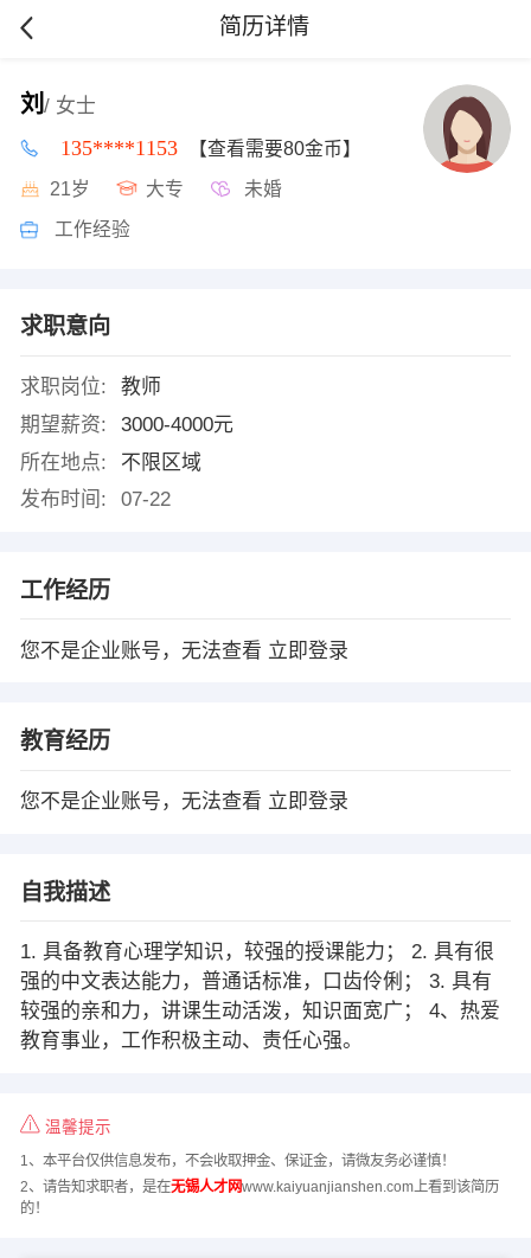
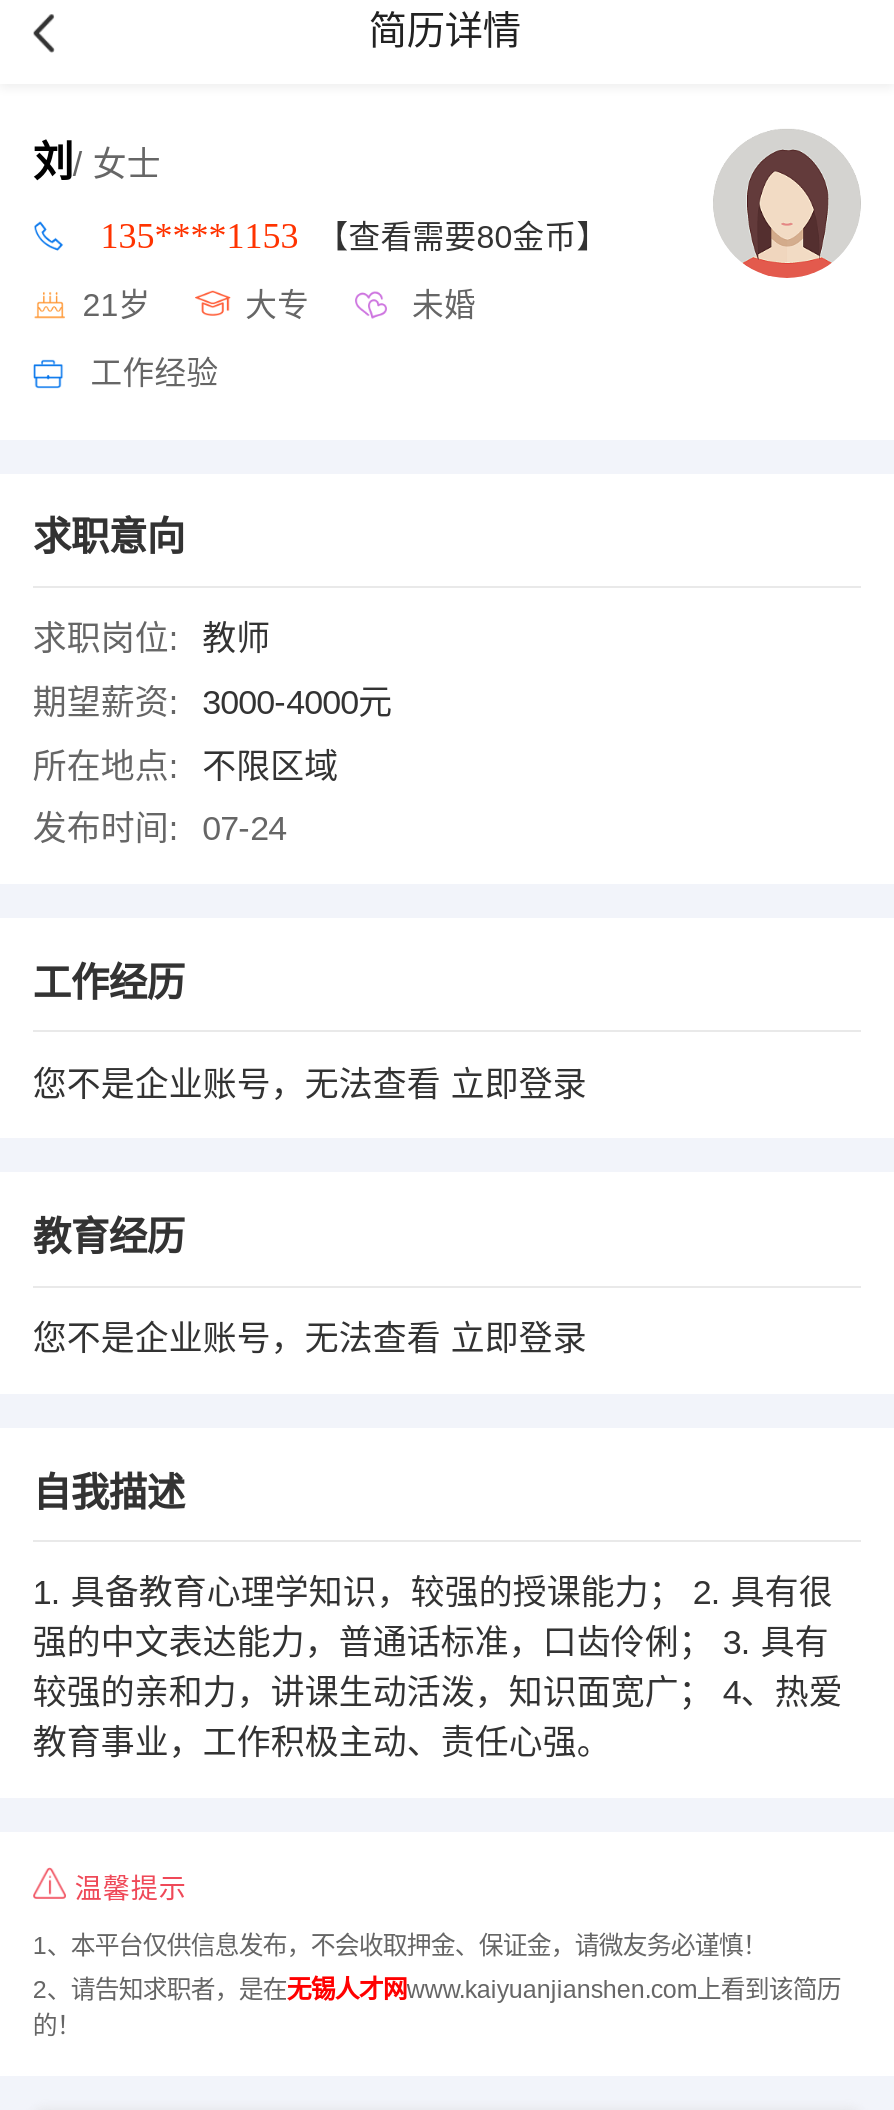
- 发布时间: 07-22
+ 发布时间: 07-24
